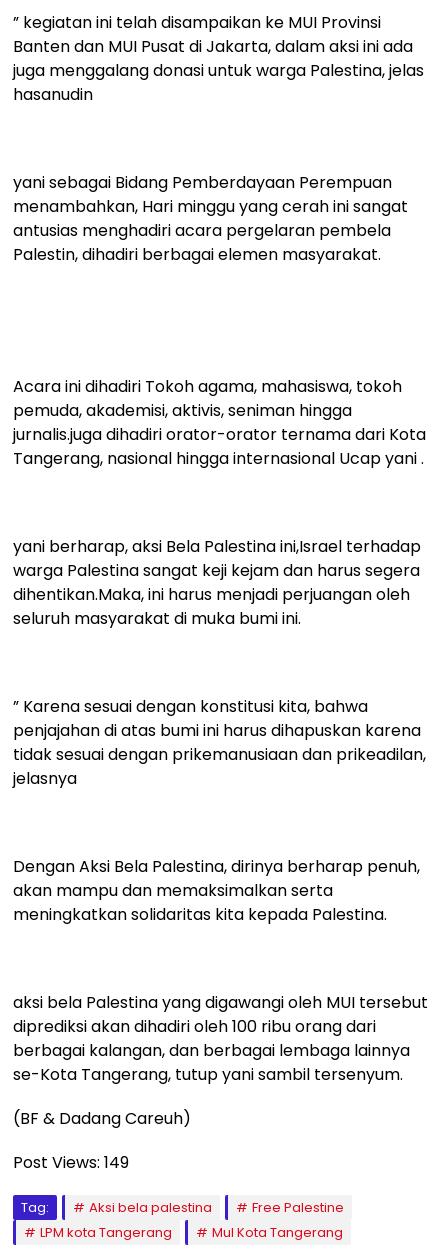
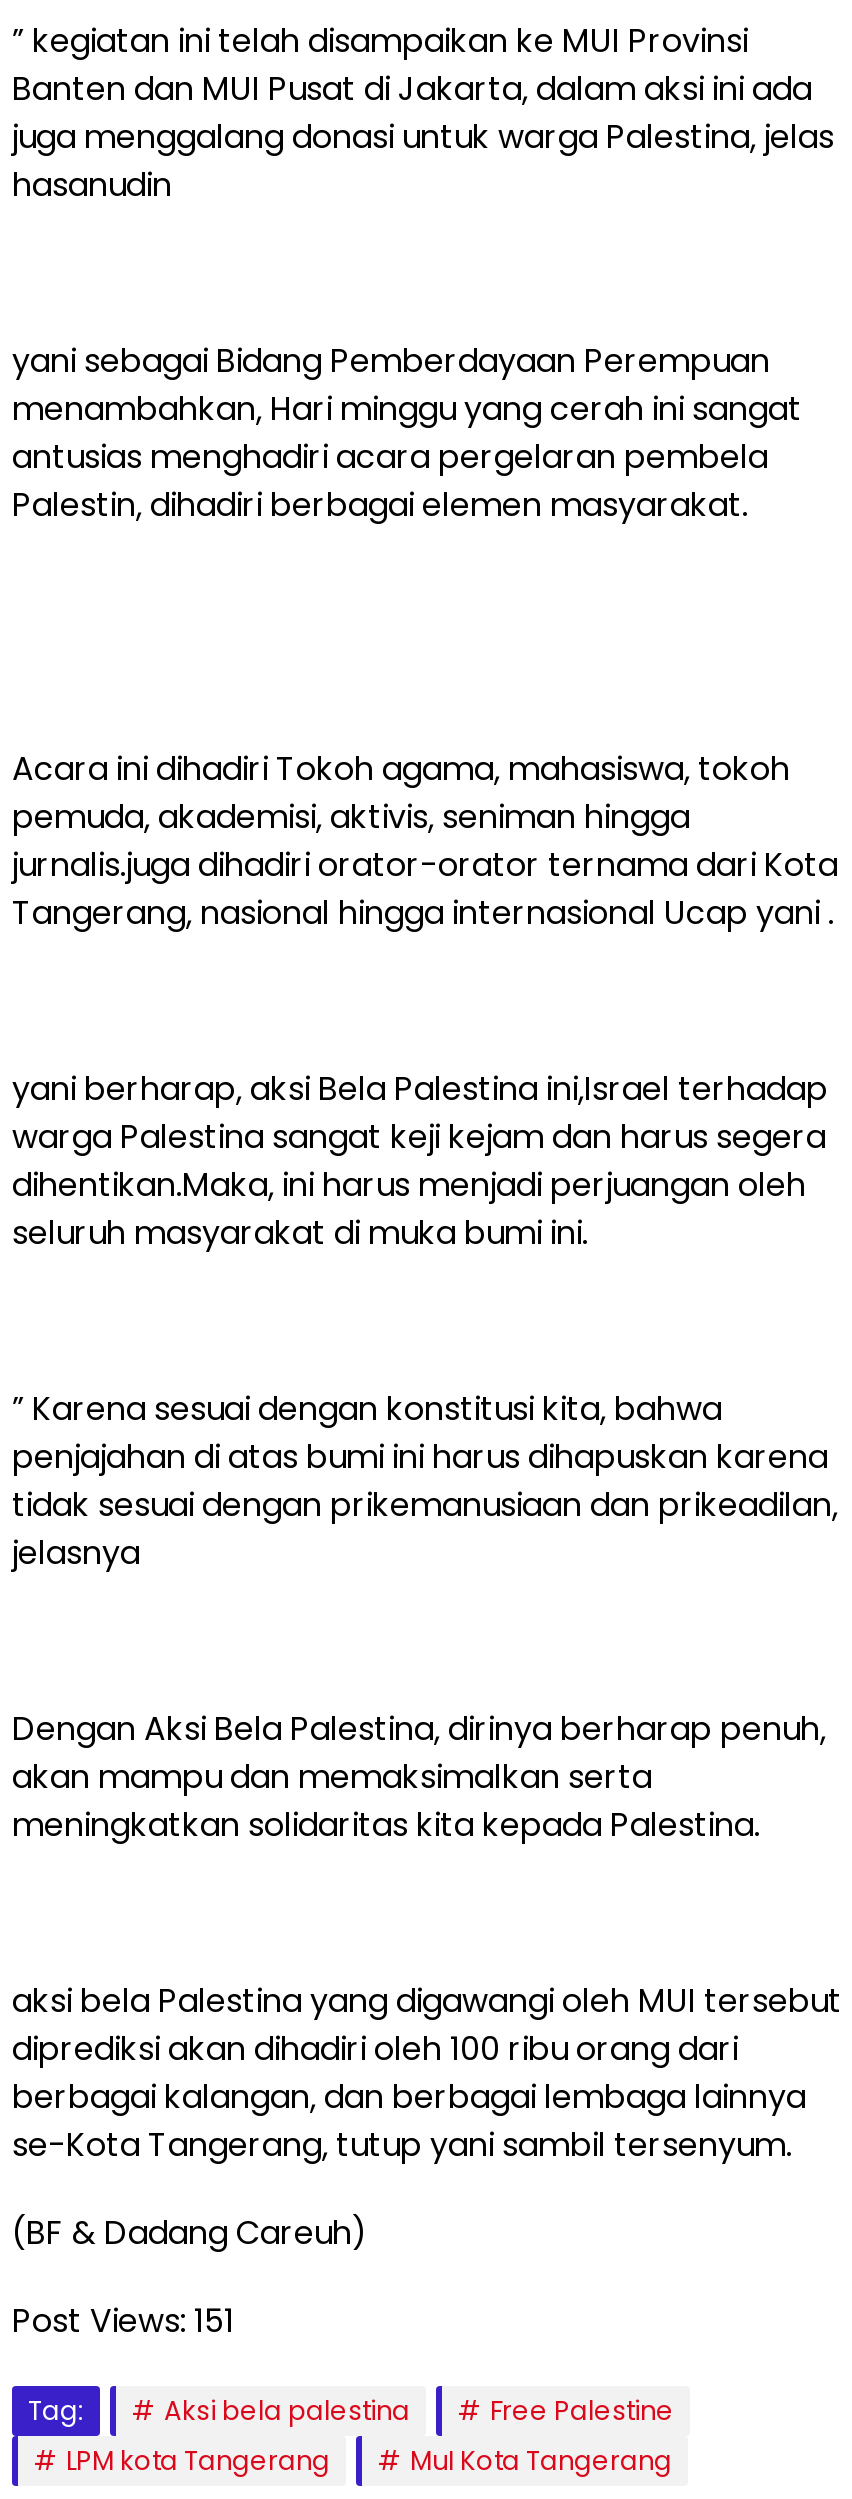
- Post Views: 149
+ Post Views: 151
